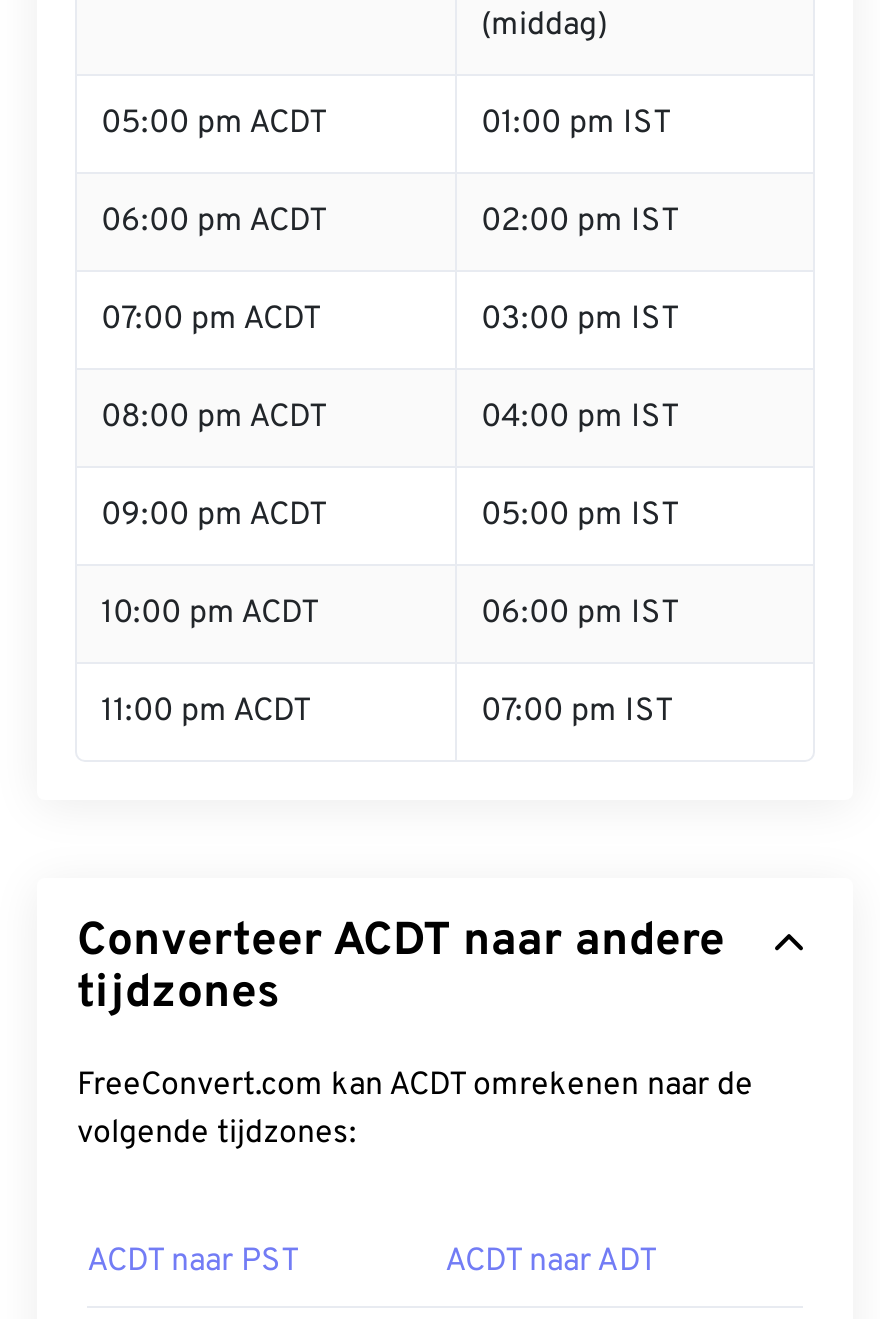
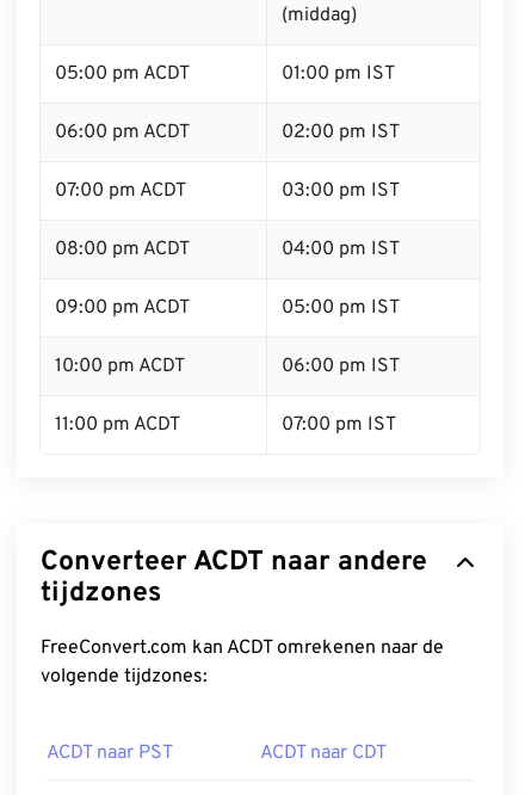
- ACDT naar ADT
+ ACDT naar CDT
